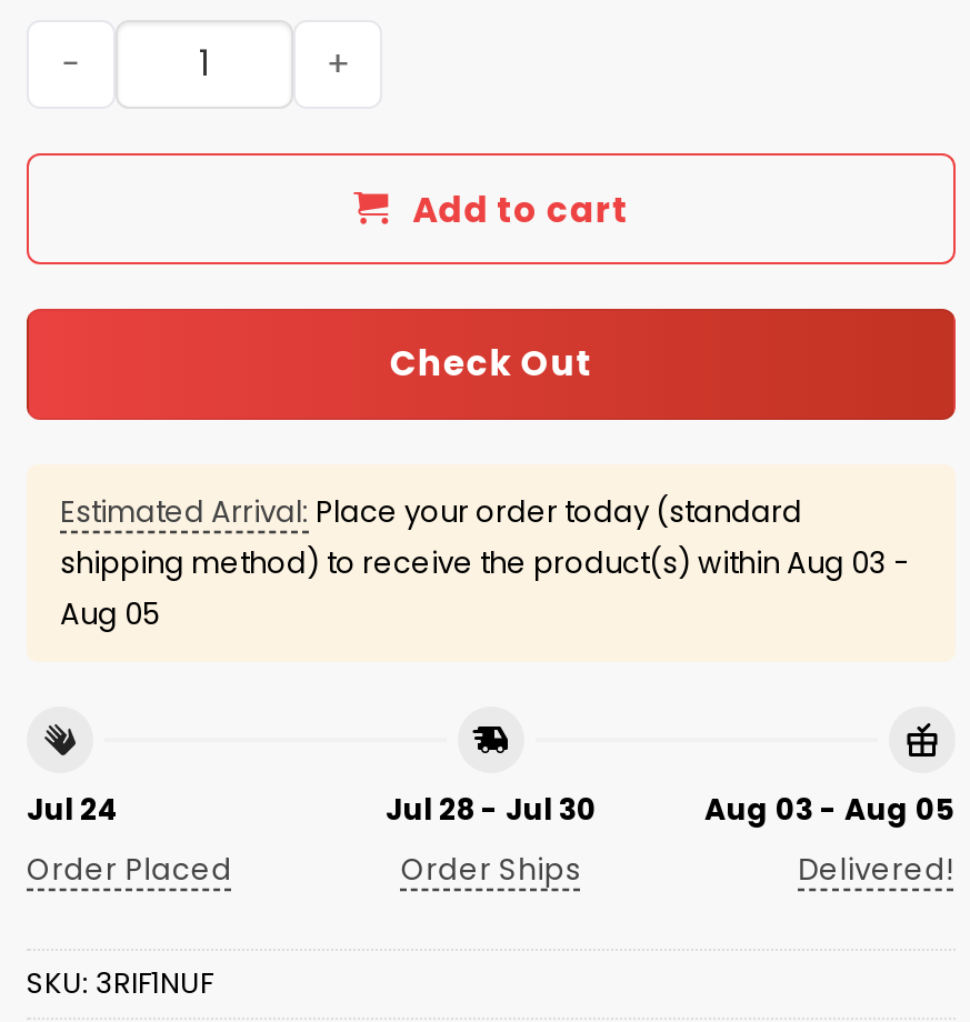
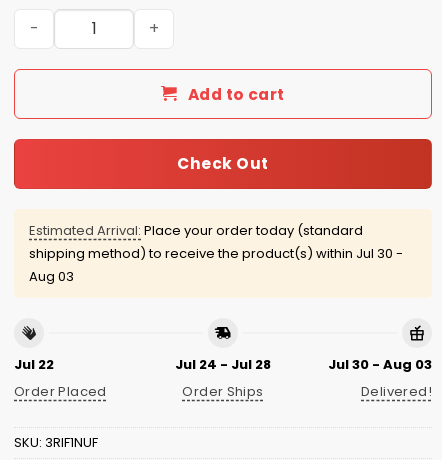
- shipping method) to receive the product(s) within Aug 03 -
+ shipping method) to receive the product(s) within Jul 30 -

- Aug 05
+ Aug 03

- Jul 24
+ Jul 22

- Jul 28 - Jul 30
+ Jul 24 - Jul 28

- Aug 03 - Aug 05
+ Jul 30 - Aug 03
